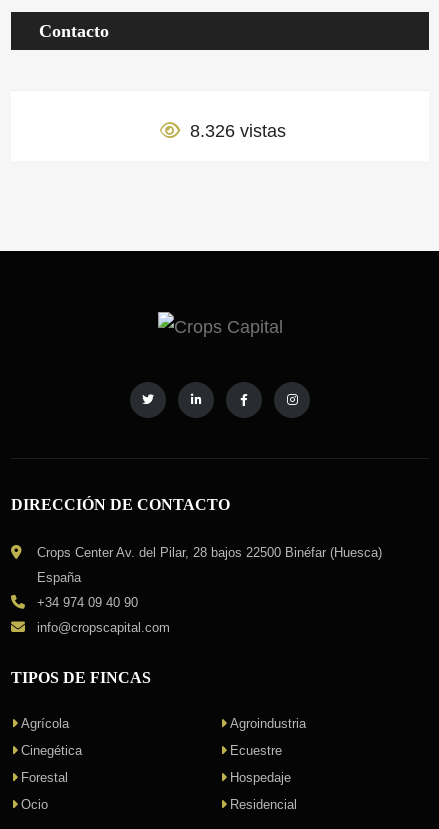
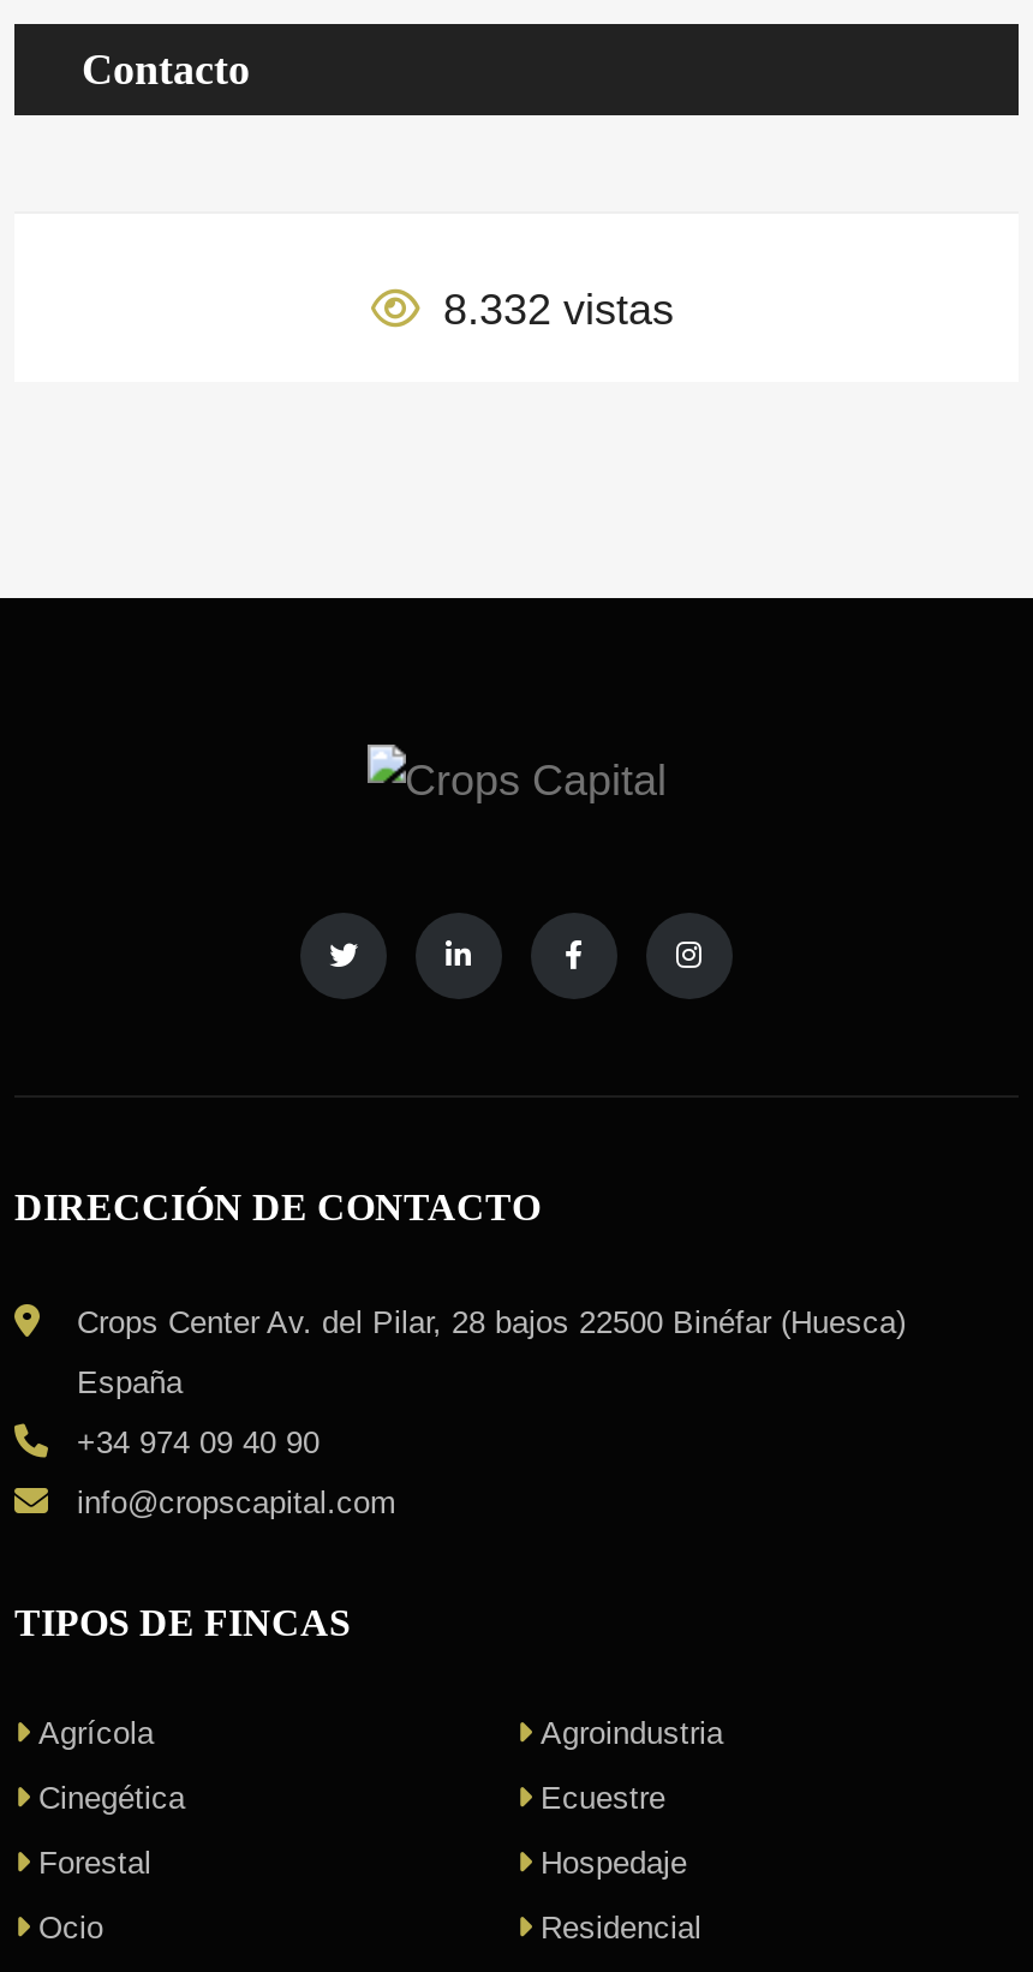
- 8.326 vistas
+ 8.332 vistas
